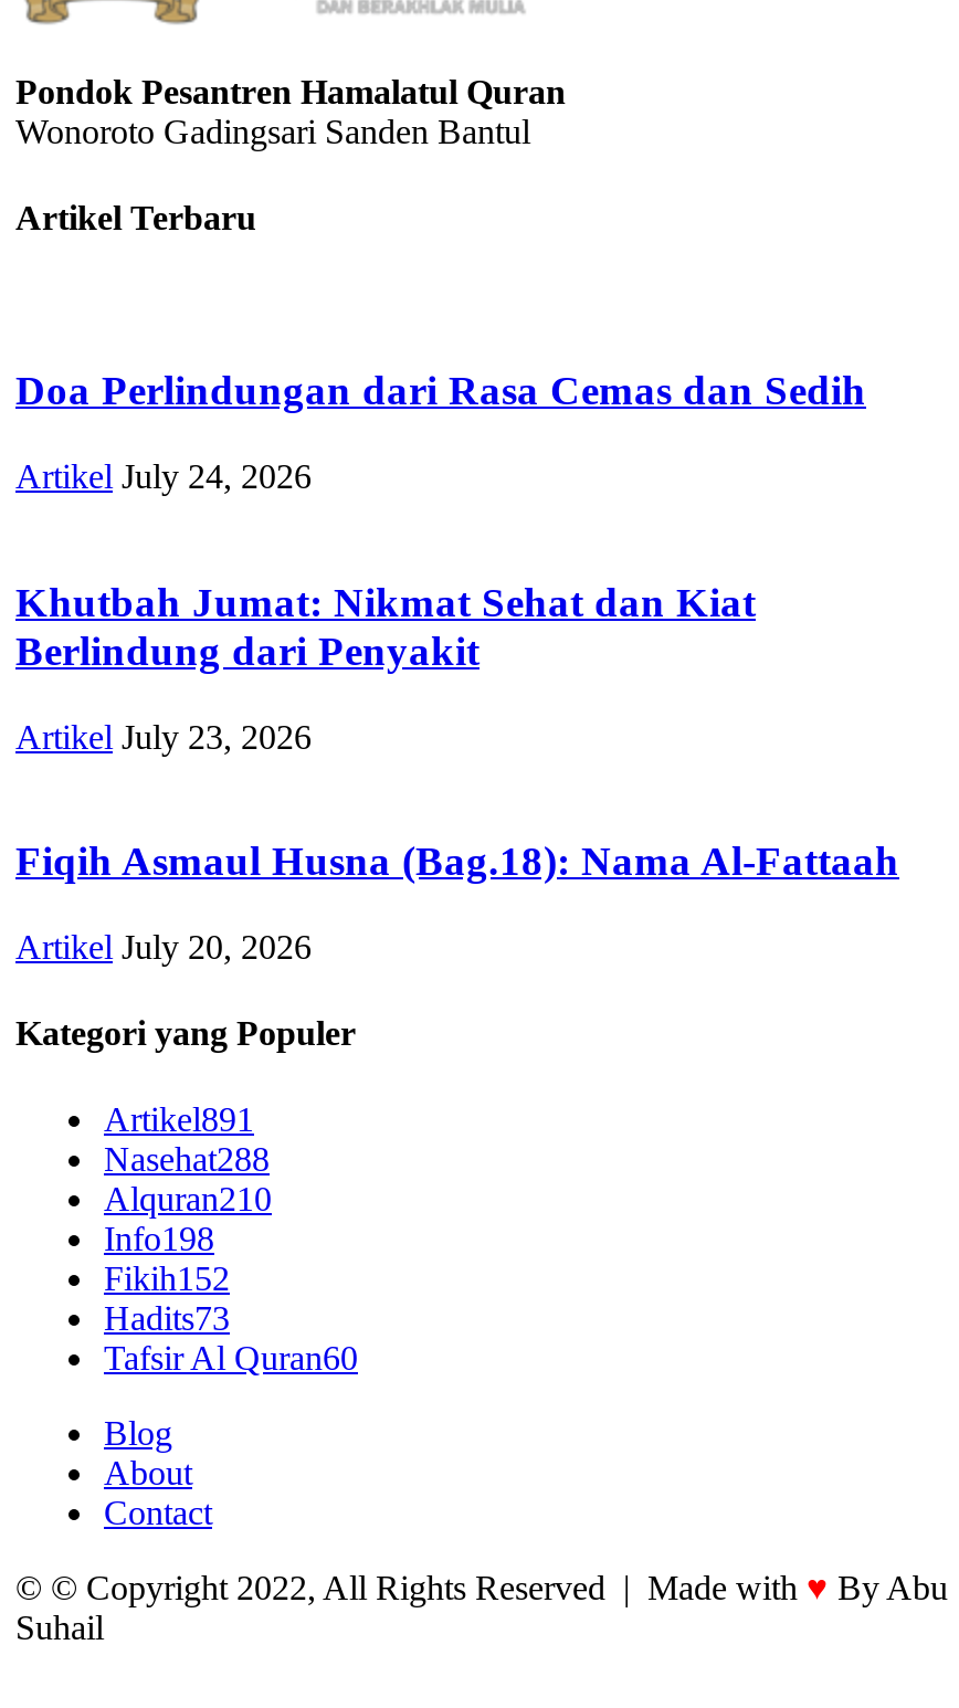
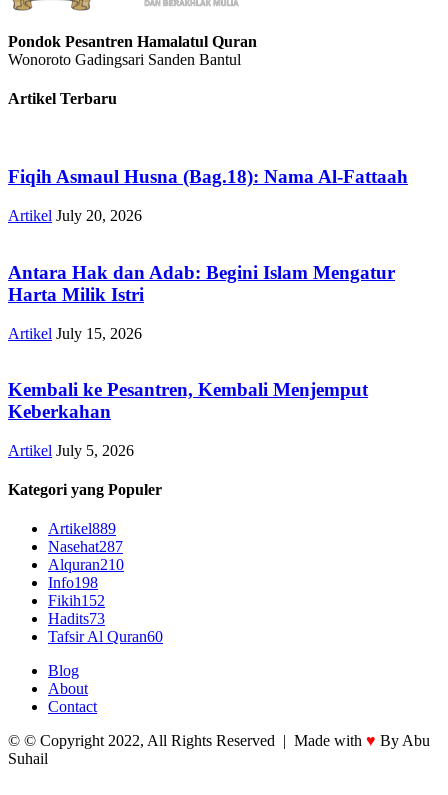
- Doa Perlindungan dari Rasa Cemas dan Sedih
- Artikel July 24, 2026
- Khutbah Jumat: Nikmat Sehat dan Kiat
- Berlindung dari Penyakit
- Artikel July 23, 2026

moved up: Fiqih Asmaul Husna (Bag.18): Nama Al-Fattaah | Artikel July 20, 2026

+ Antara Hak dan Adab: Begini Islam Mengatur
+ Harta Milik Istri
+ Artikel July 15, 2026
+ Kembali ke Pesantren, Kembali Menjemput
+ Keberkahan
+ Artikel July 5, 2026

- Artikel891
+ Artikel889

- Nasehat288
+ Nasehat287
